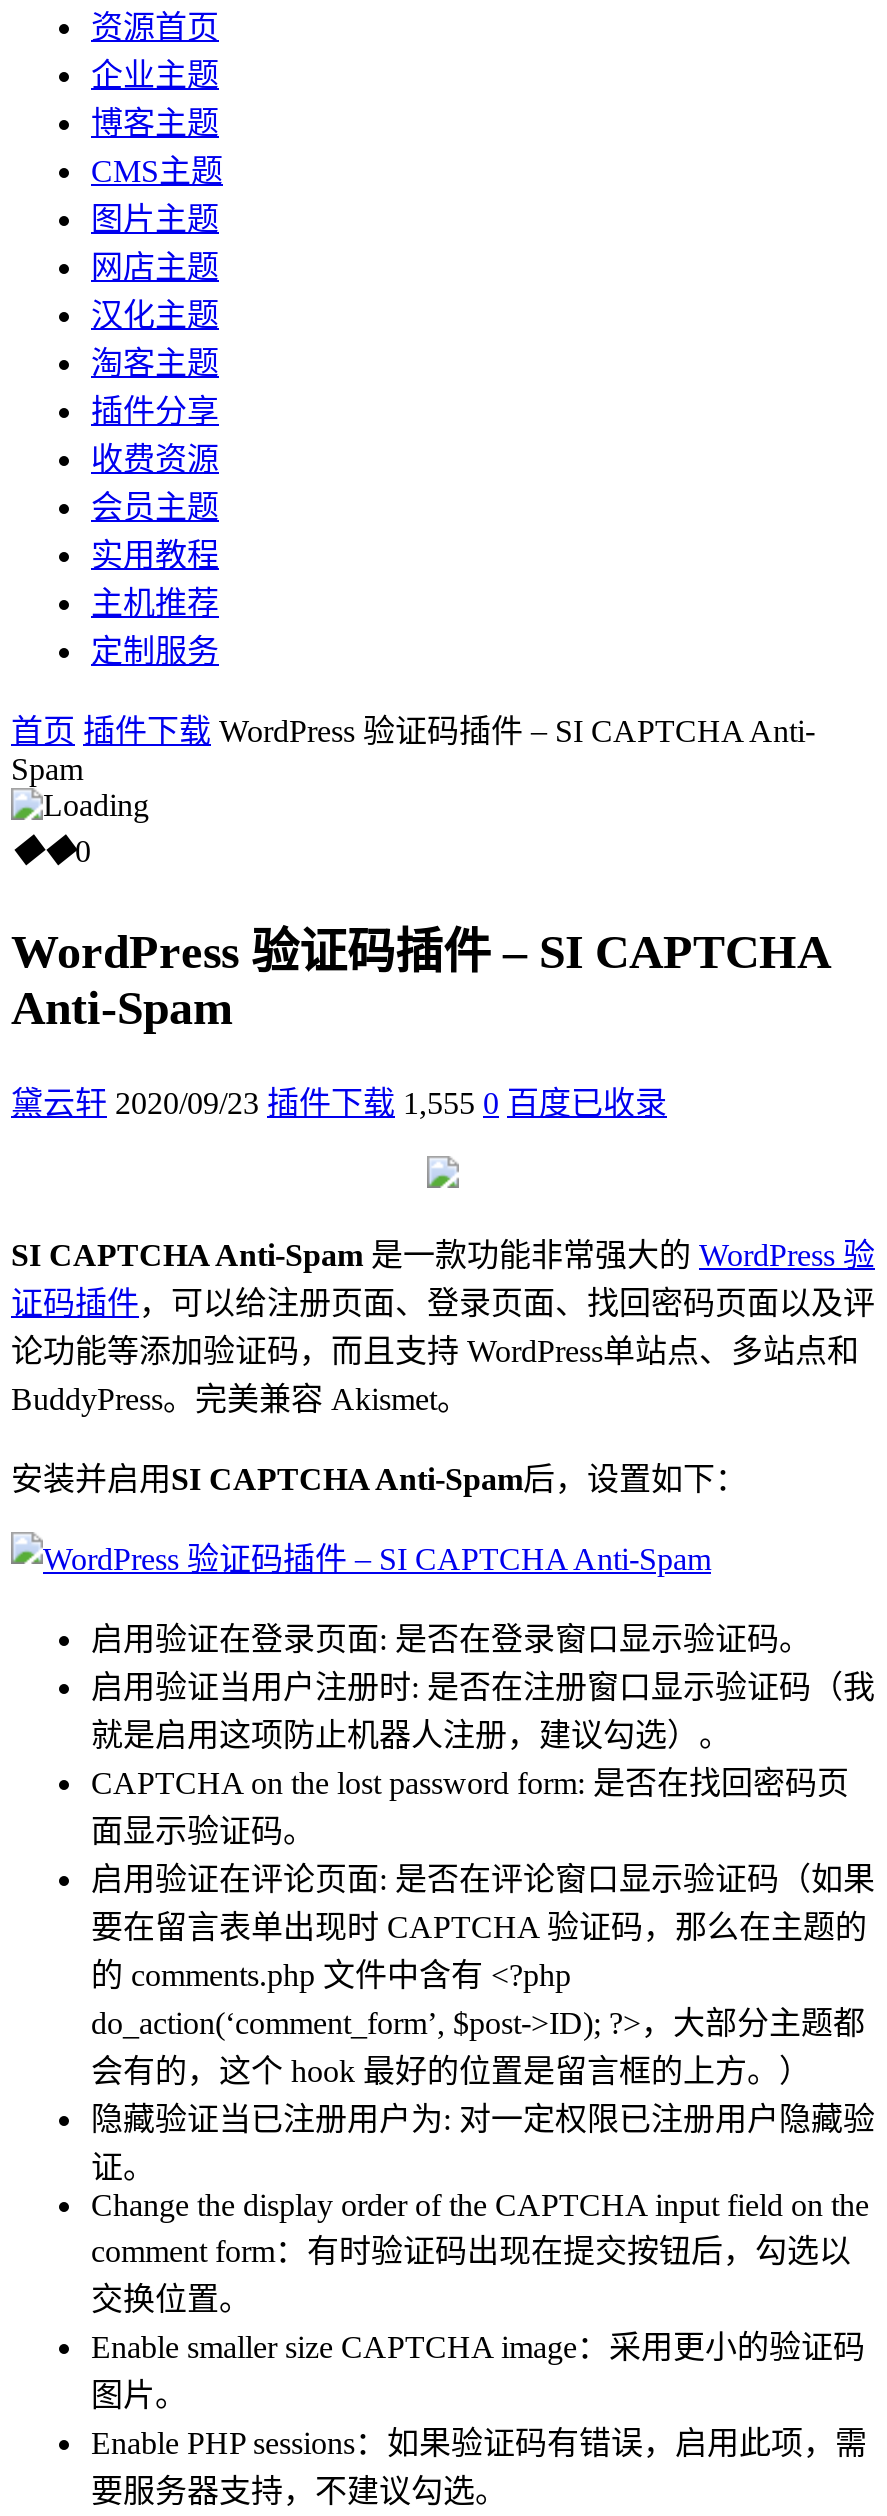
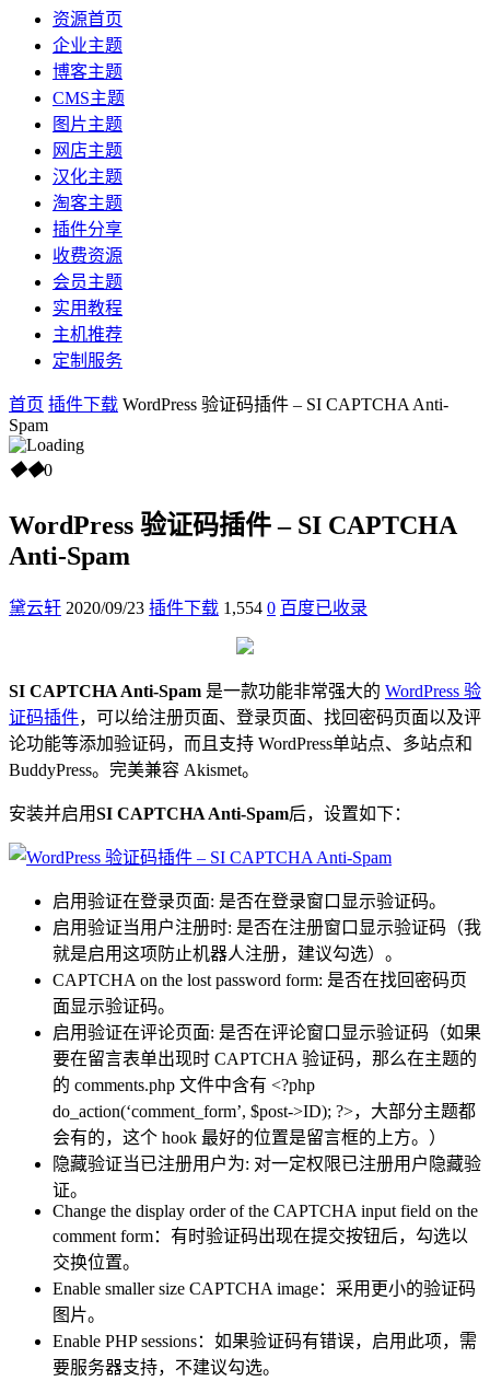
- 黛云轩 2020/09/23 插件下载 1,555 0 百度已收录
+ 黛云轩 2020/09/23 插件下载 1,554 0 百度已收录
